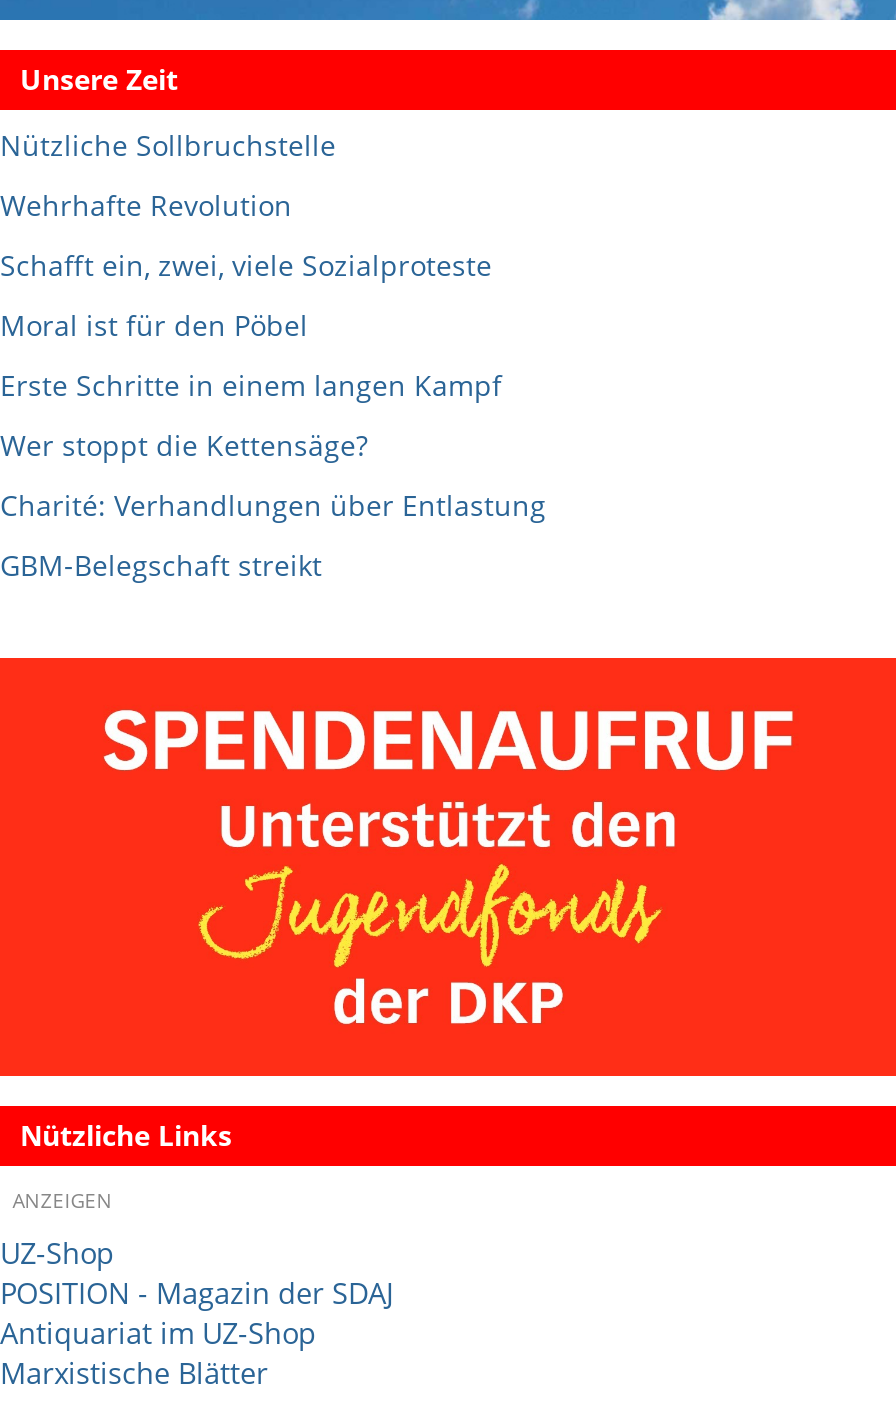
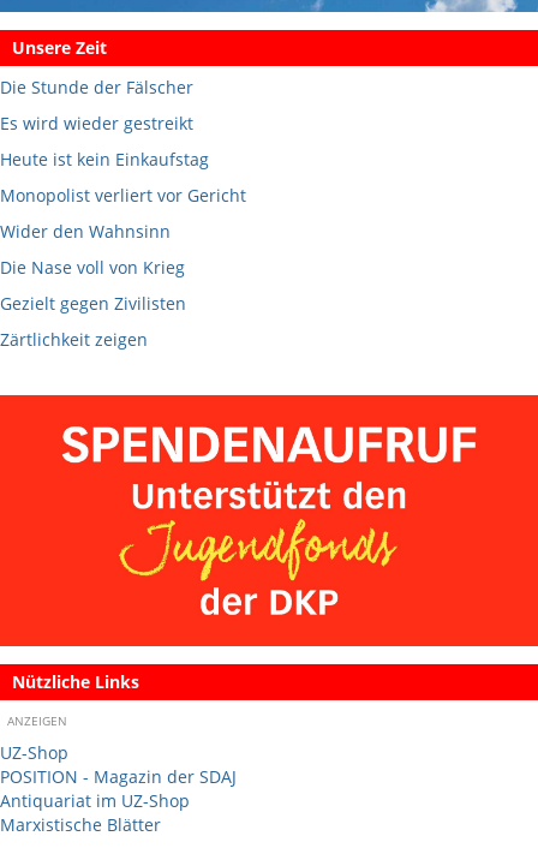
- Nützliche Sollbruchstelle
+ Die Stunde der Fälscher

- Wehrhafte Revolution
+ Es wird wieder gestreikt

- Schafft ein, zwei, viele Sozialproteste
+ Heute ist kein Einkaufstag

- Moral ist für den Pöbel
+ Monopolist verliert vor Gericht

- Erste Schritte in einem langen Kampf
+ Wider den Wahnsinn

- Wer stoppt die Kettensäge?
+ Die Nase voll von Krieg

- Charité: Verhandlungen über Entlastung
+ Gezielt gegen Zivilisten

- GBM-Belegschaft streikt
+ Zärtlichkeit zeigen
